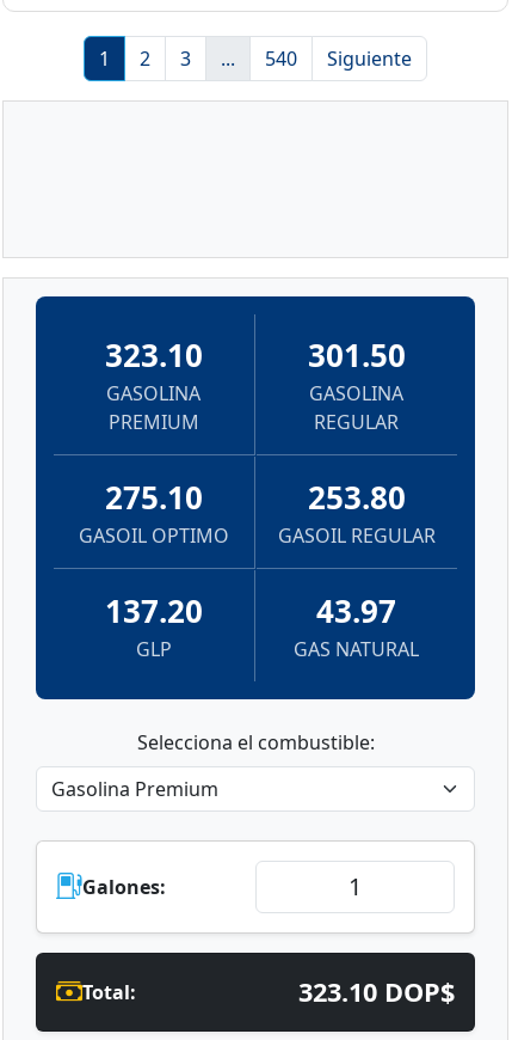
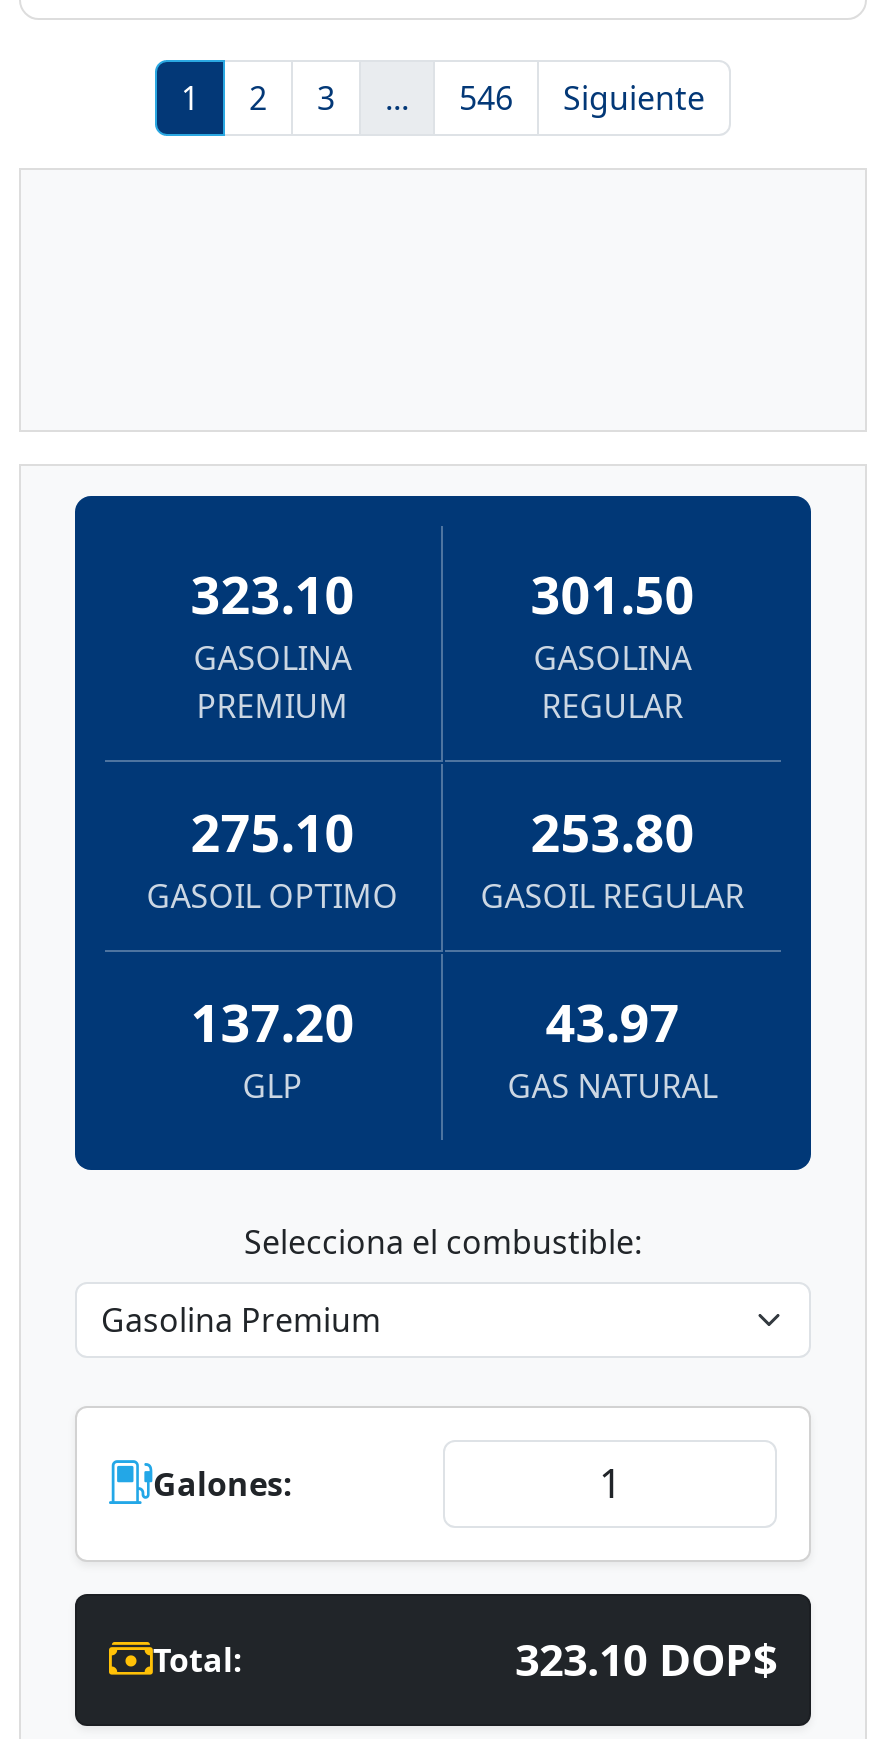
- 540
+ 546
